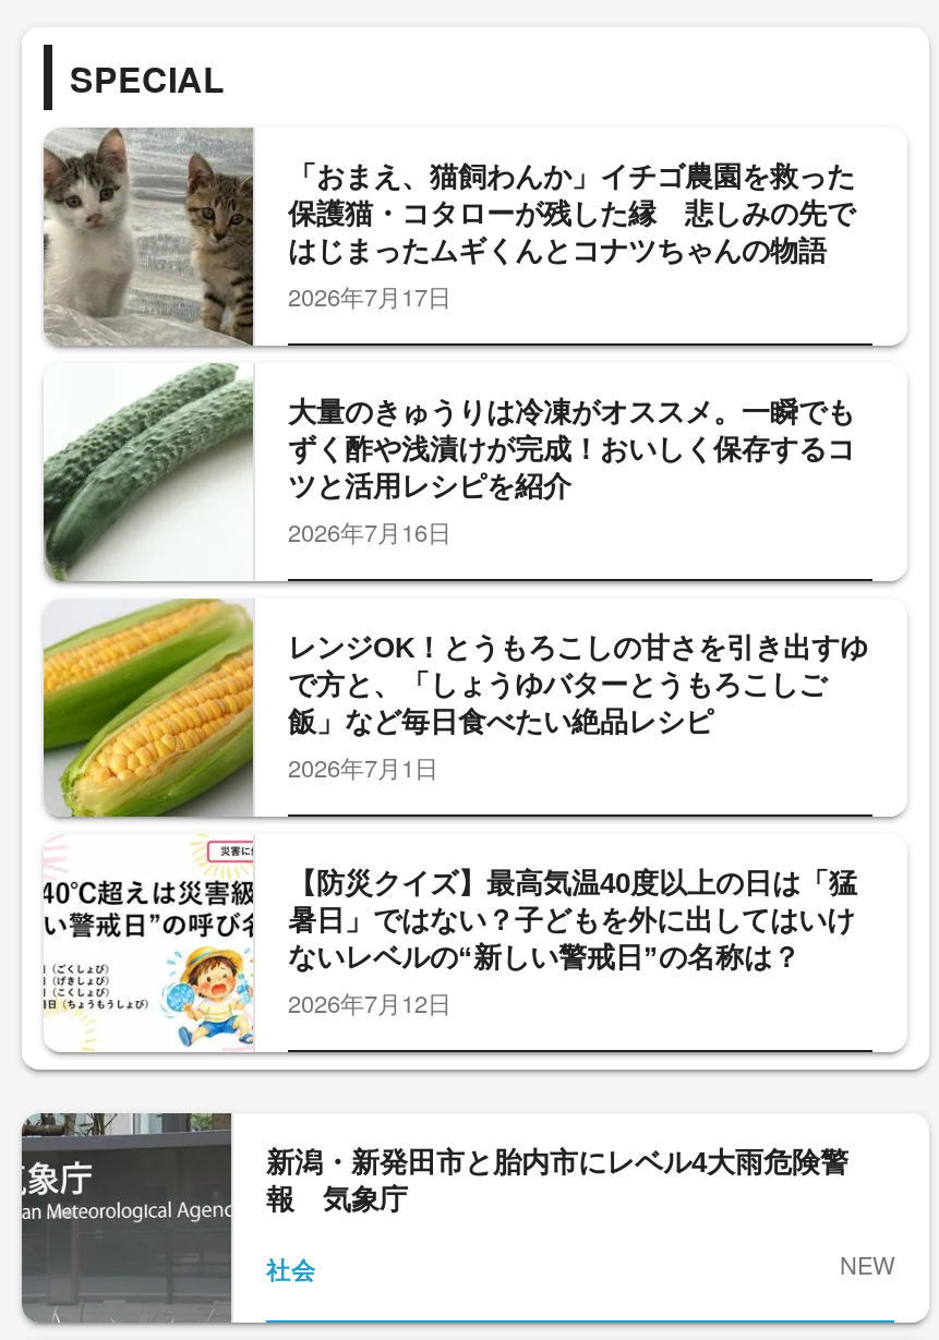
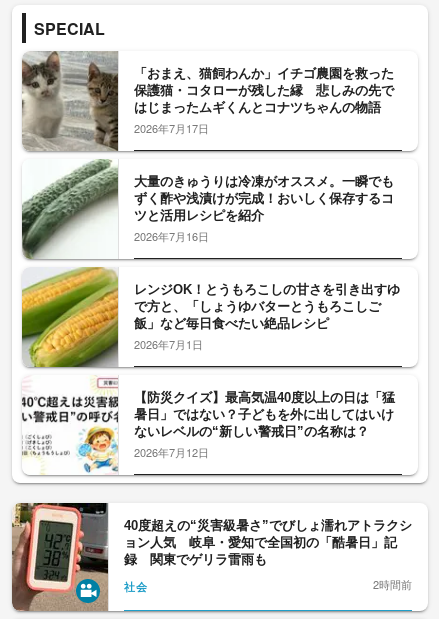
- [image]
- 新潟・新発田市と胎内市にレベル4大雨危険警
- 報 気象庁
+ [image]
+ 40度超えの“災害級暑さ”でびしょ濡れアトラクシ
+ ョン人気 岐阜・愛知で全国初の「酷暑日」記
+ 録 関東でゲリラ雷雨も

- NEW
+ 2時間前
